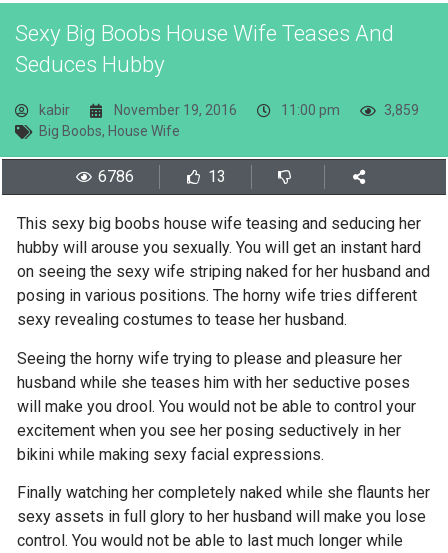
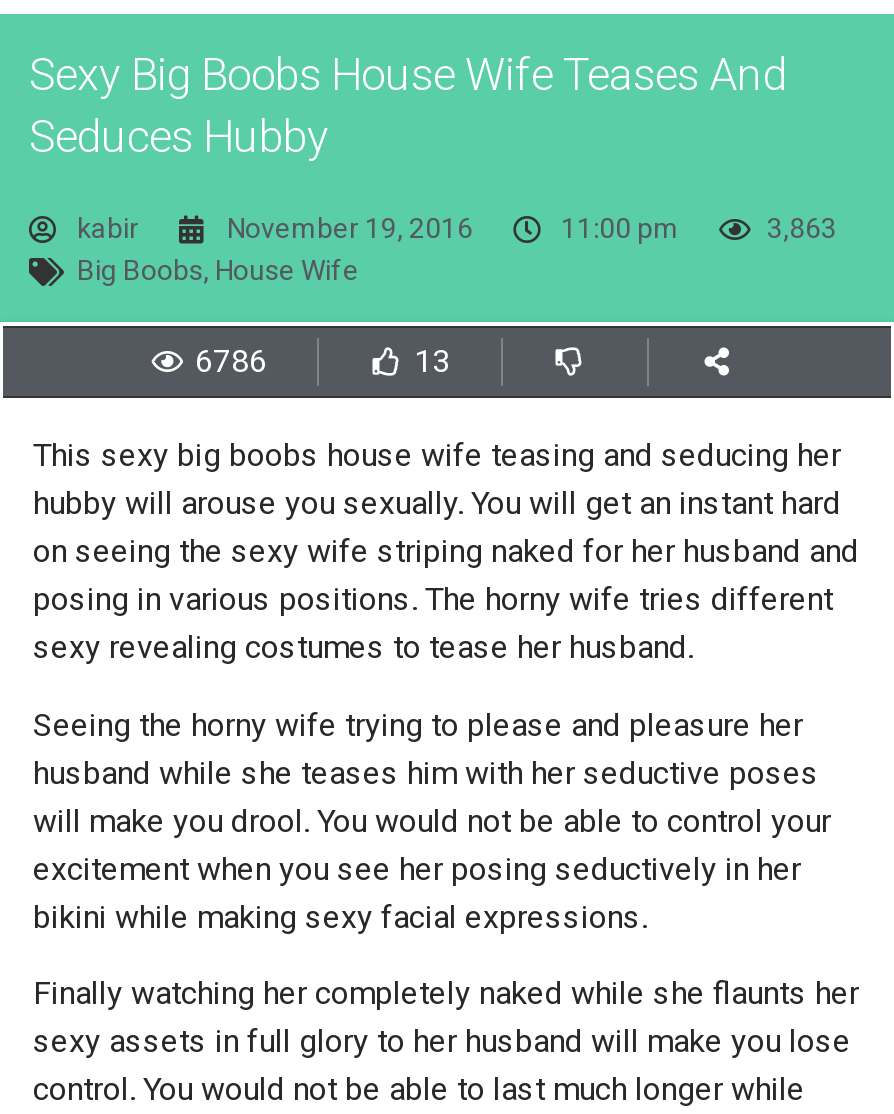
- 3,859
+ 3,863
